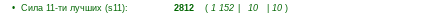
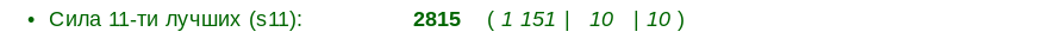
- 2812
+ 2815

- (1 152
+ (1 151
